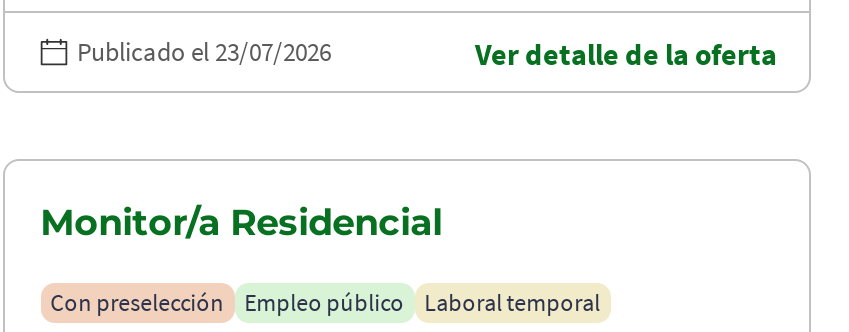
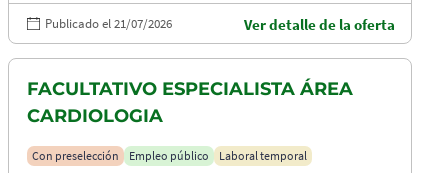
- Publicado el 23/07/2026
+ Publicado el 21/07/2026

- Monitor/a Residencial
+ FACULTATIVO ESPECIALISTA ÁREA
+ CARDIOLOGIA
